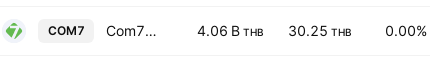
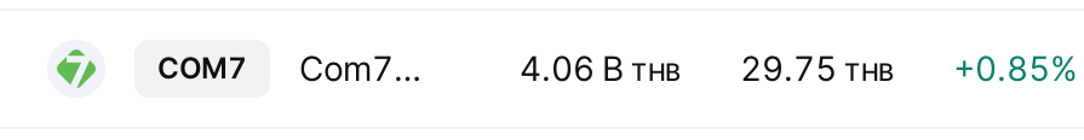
- 30.25 THB
+ 29.75 THB

- 0.00%
+ +0.85%
